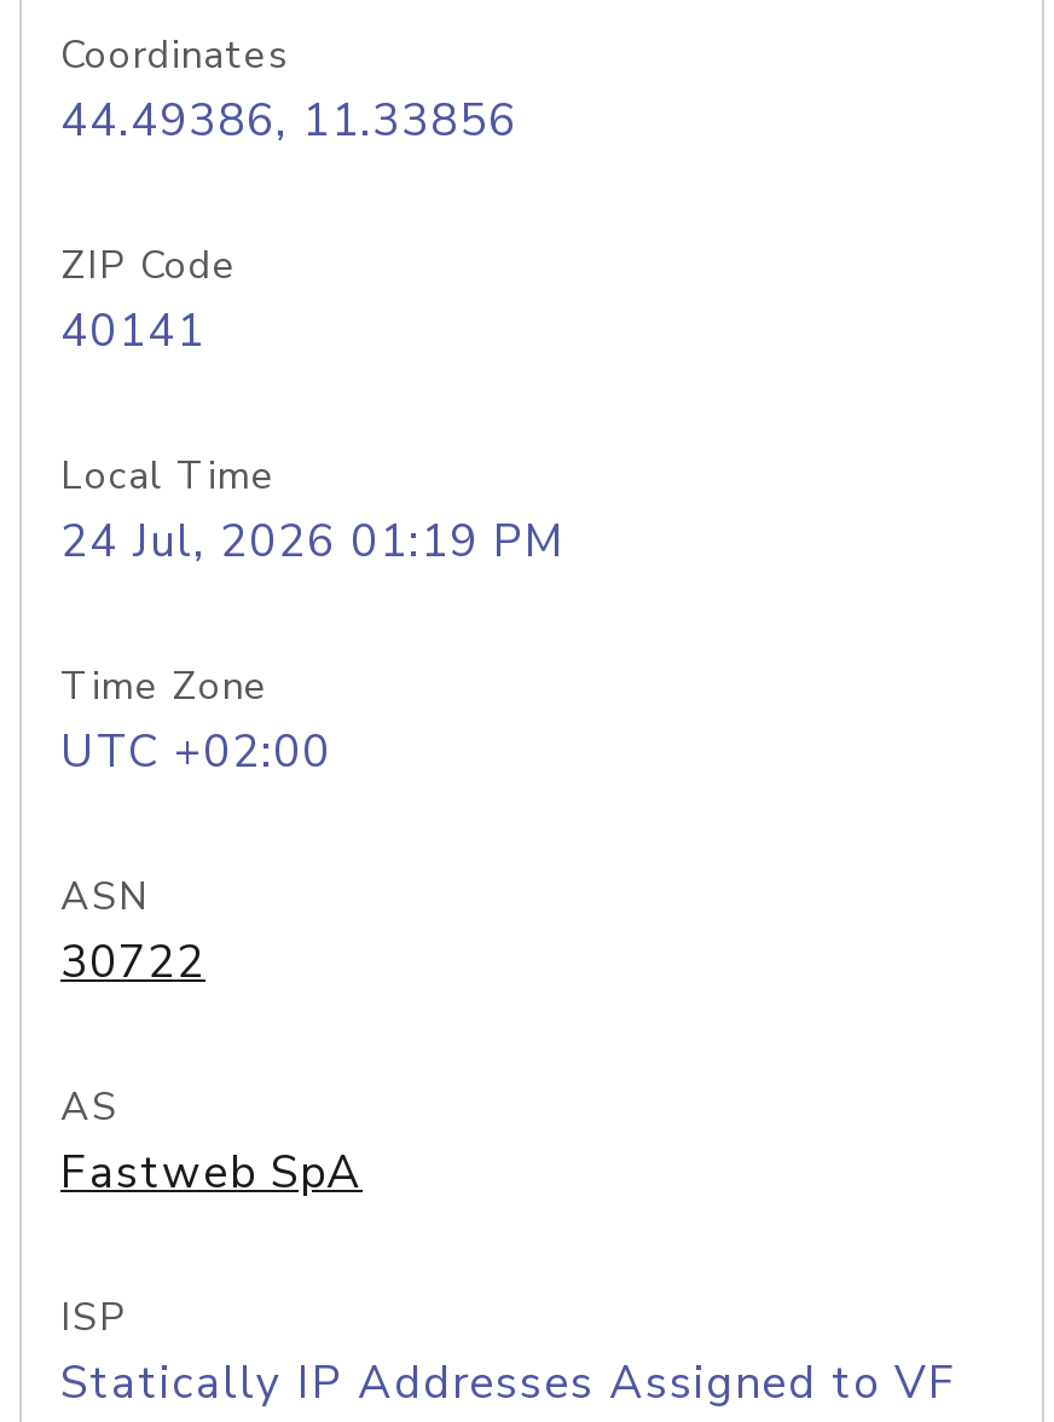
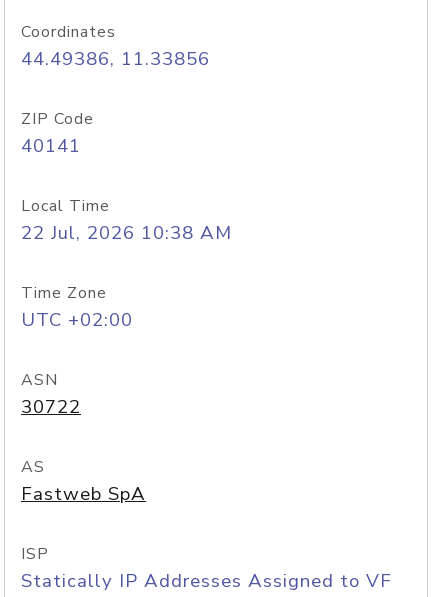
- 24 Jul, 2026 01:19 PM
+ 22 Jul, 2026 10:38 AM
